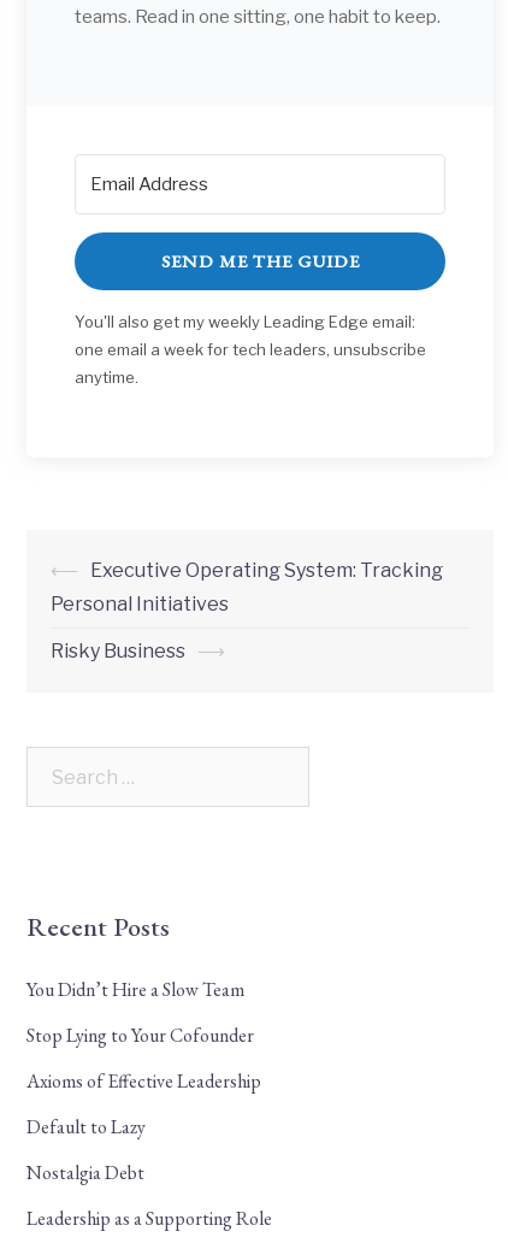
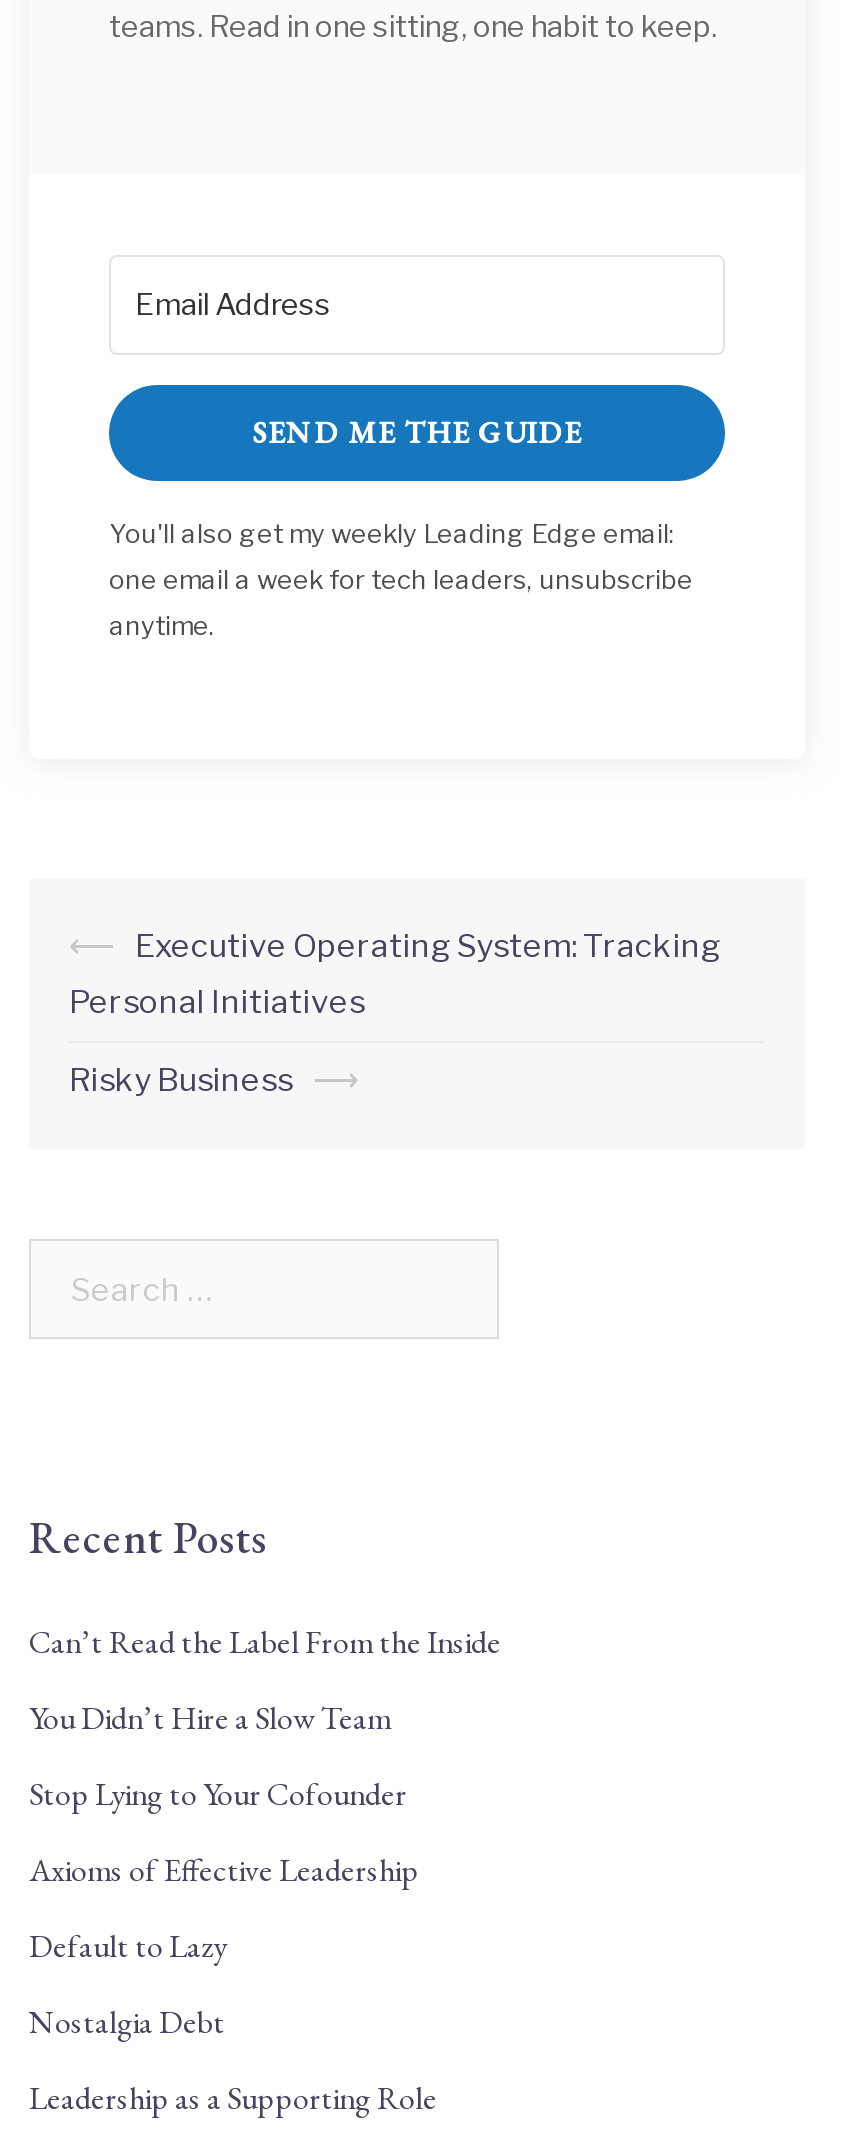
+ Can’t Read the Label From the Inside
